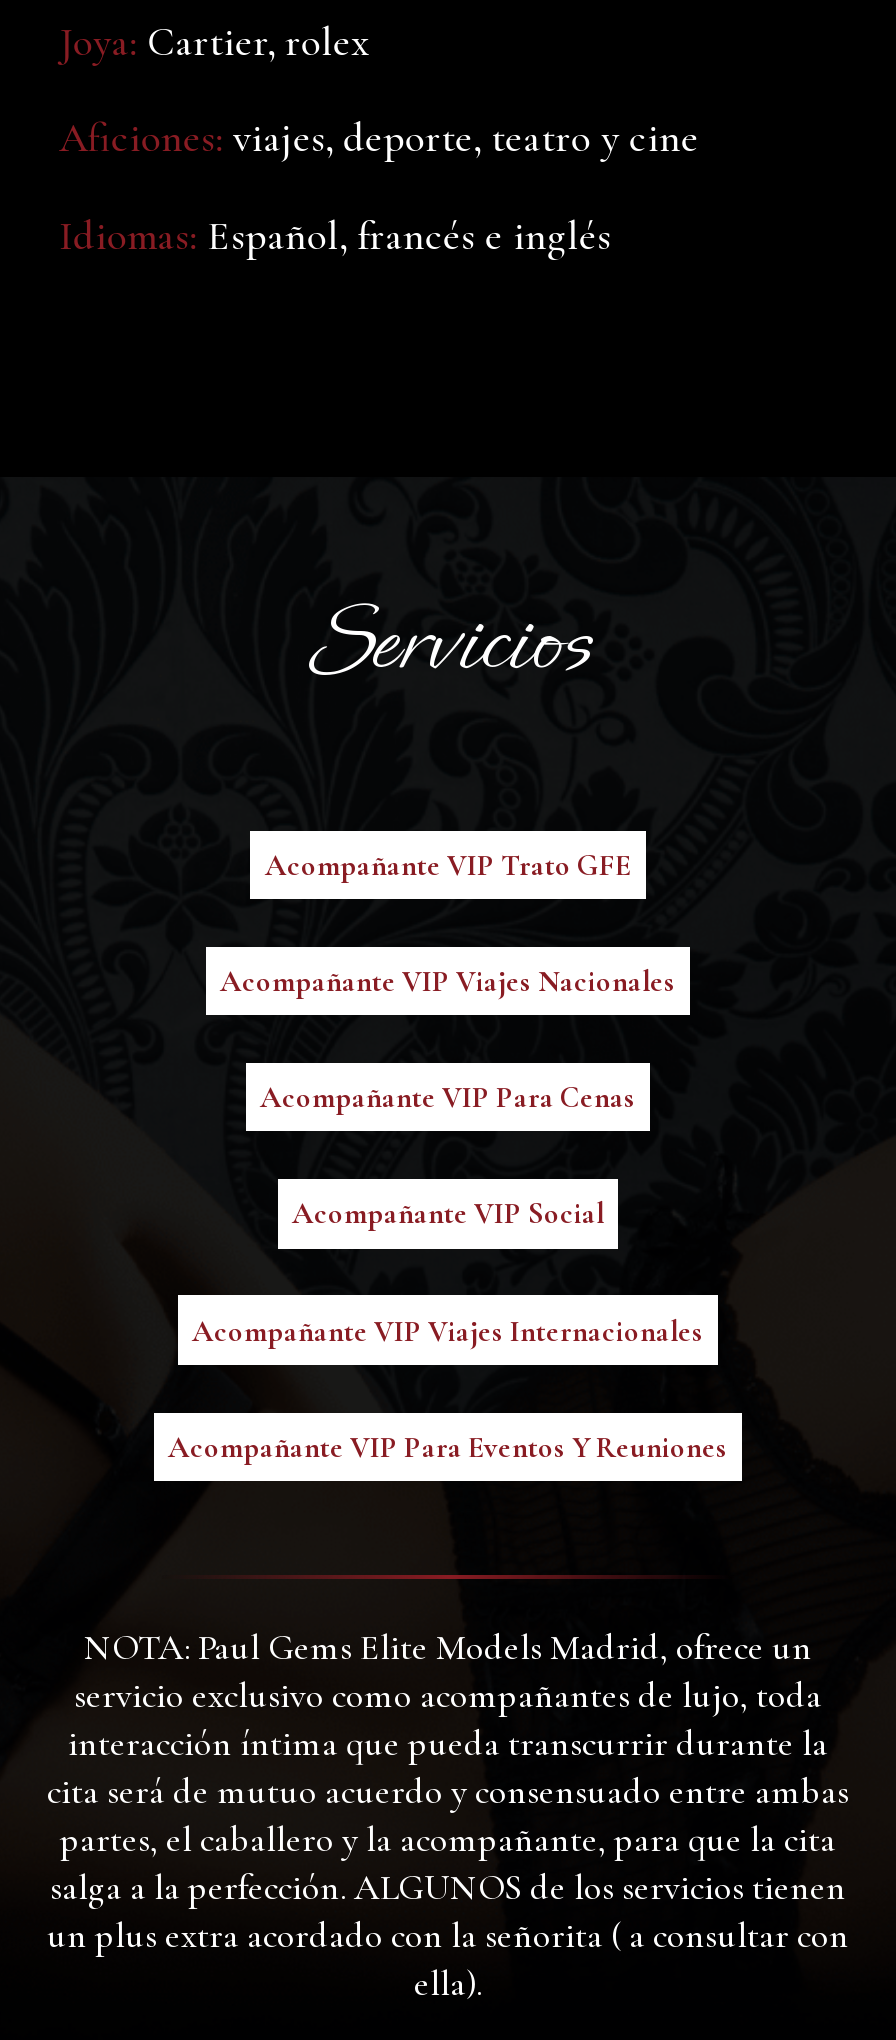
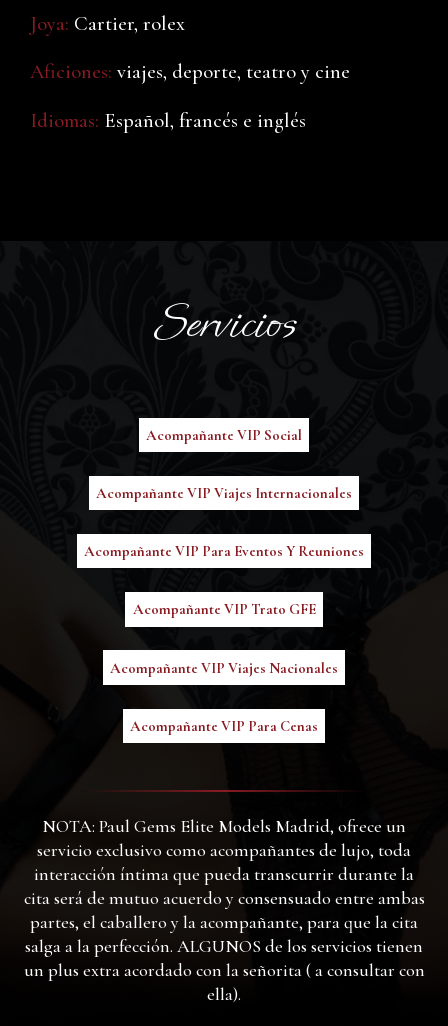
moved down: Acompañante VIP Trato GFE | Acompañante VIP Viajes Nacionales | Acompañante VIP Para Cenas

moved up: Acompañante VIP Social | Acompañante VIP Viajes Internacionales | Acompañante VIP Para Eventos Y Reuniones
